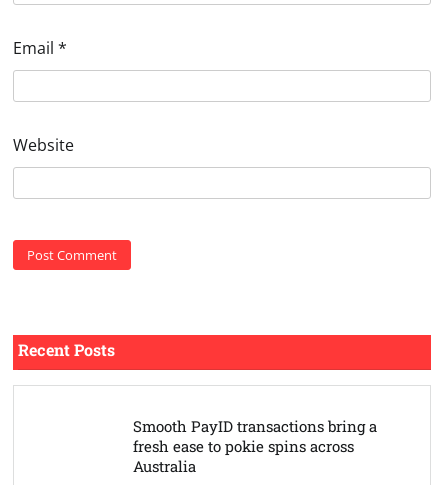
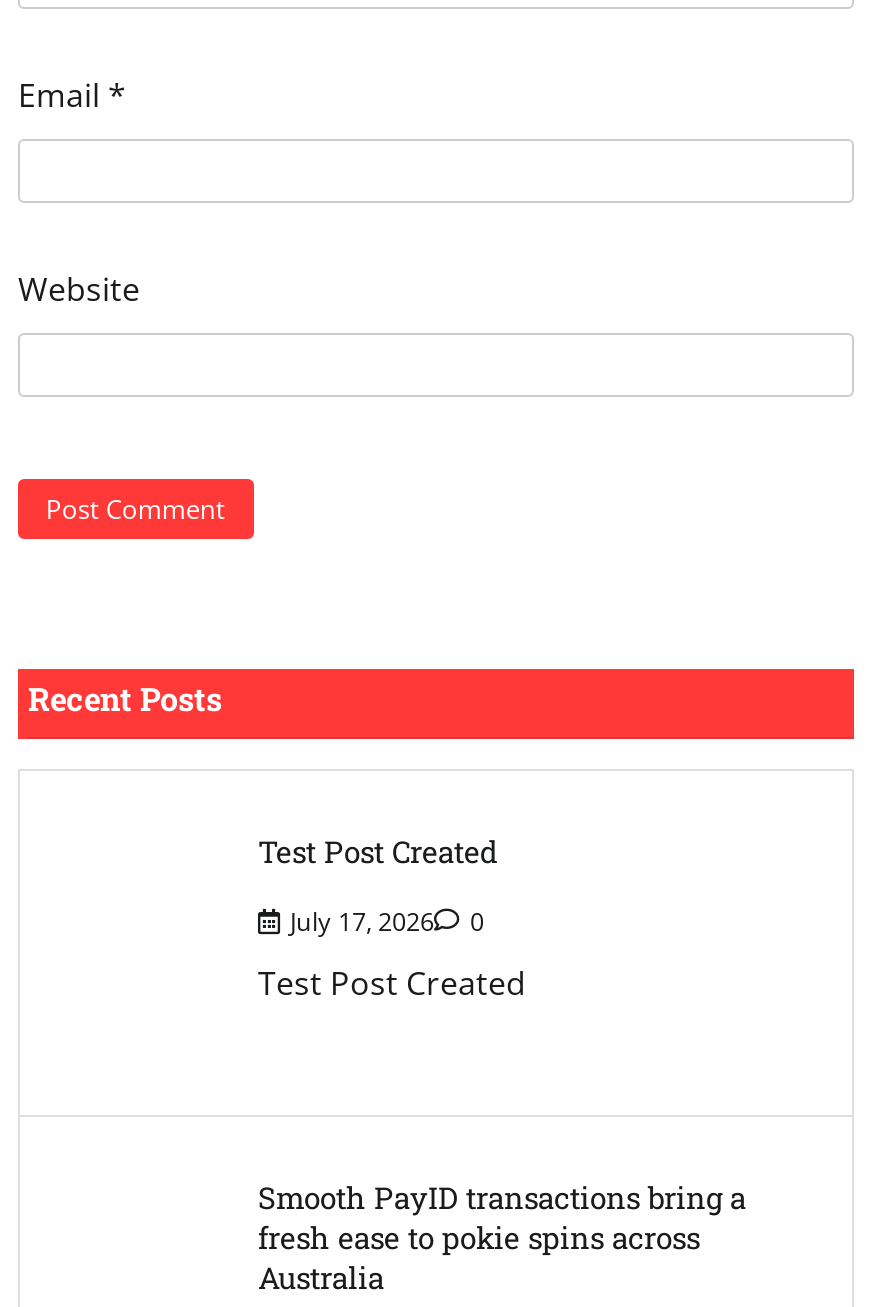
+ Test Post Created
+ July 17, 2026
+ 0
+ Test Post Created
